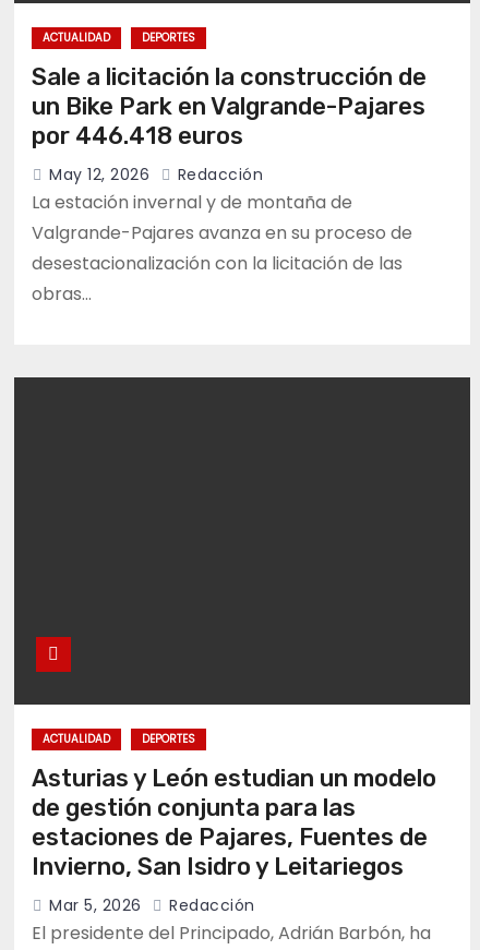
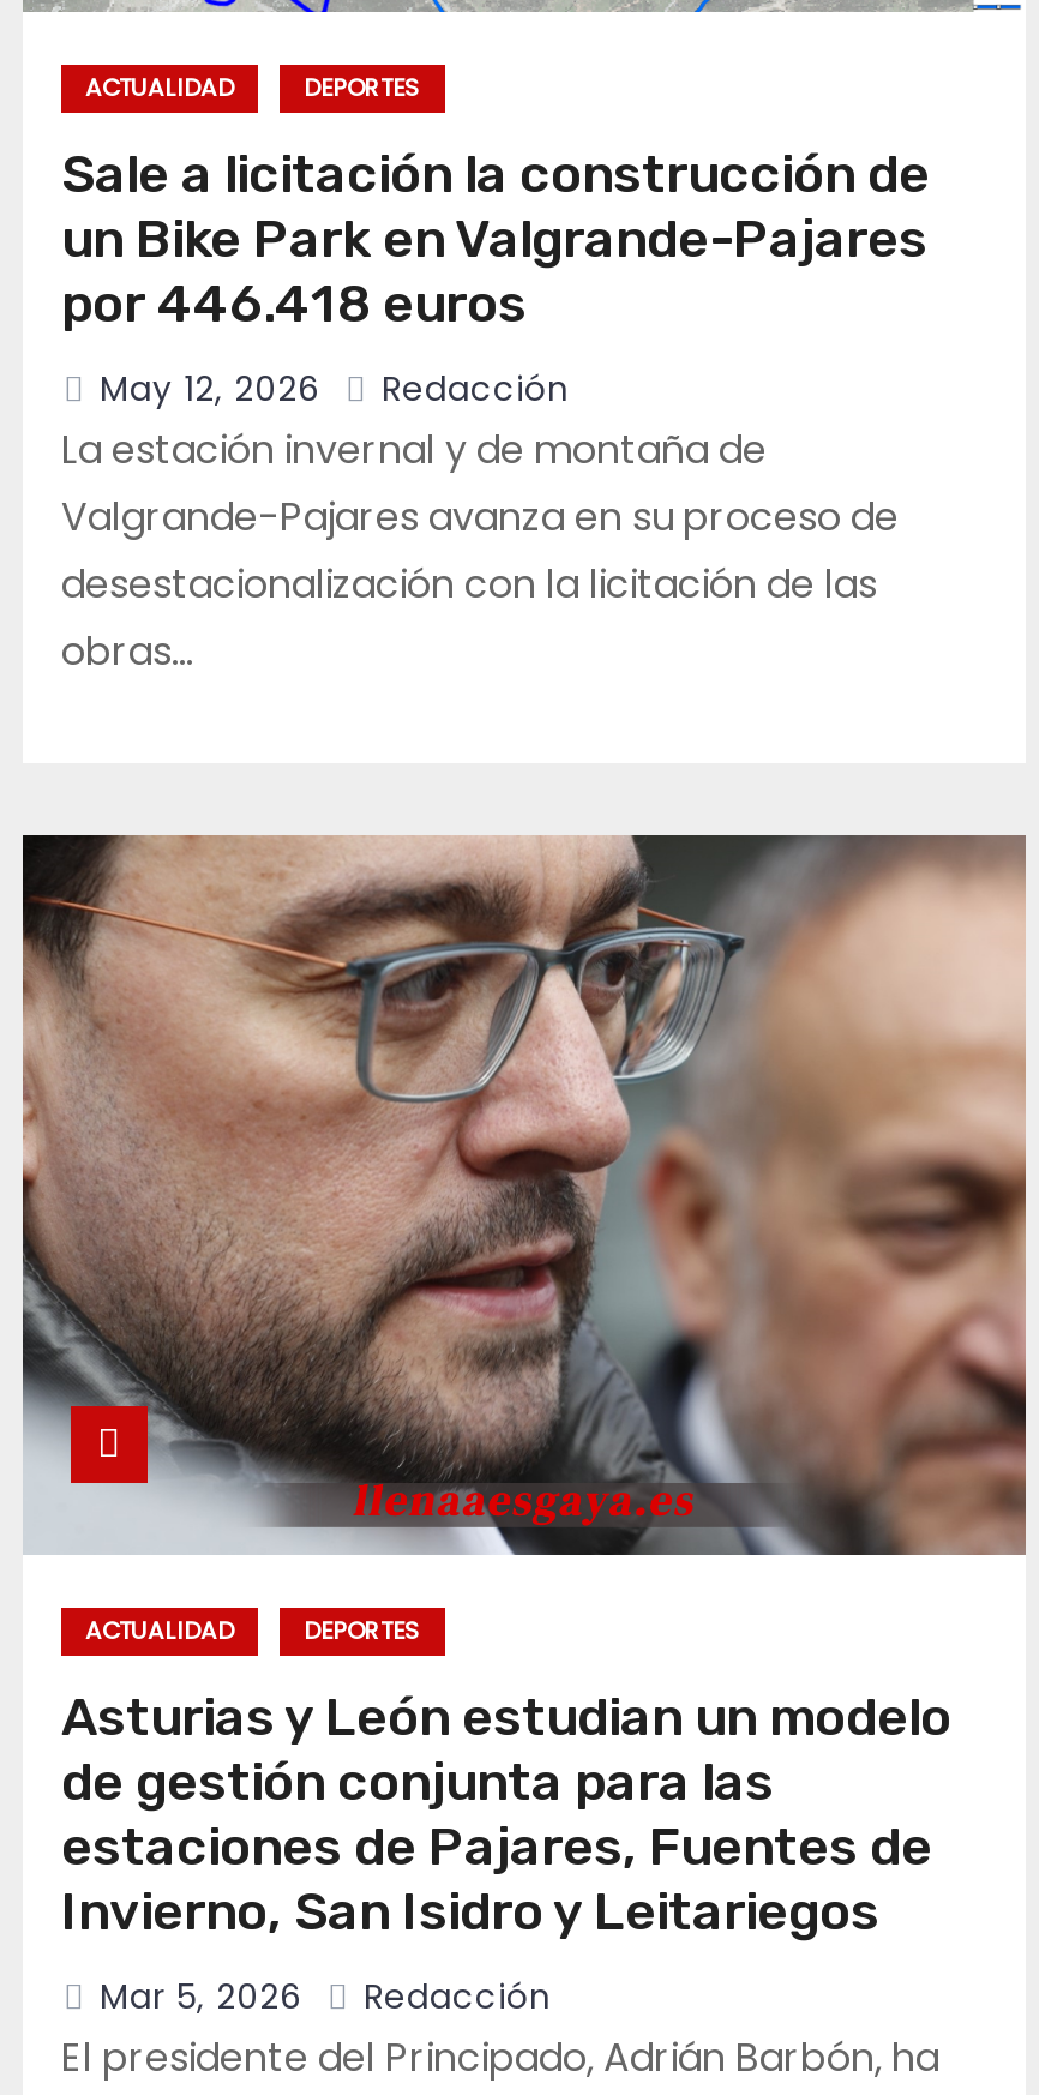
+ [image]
